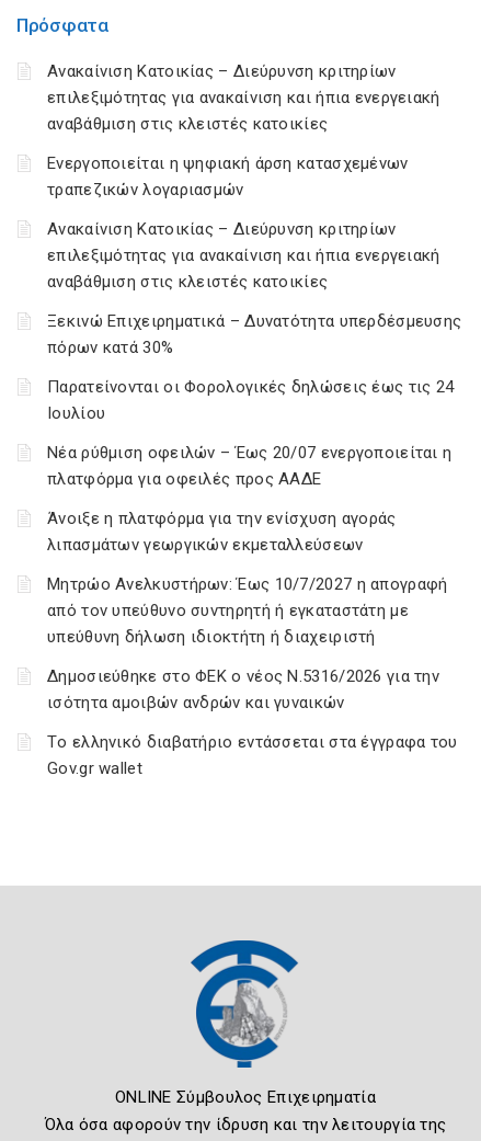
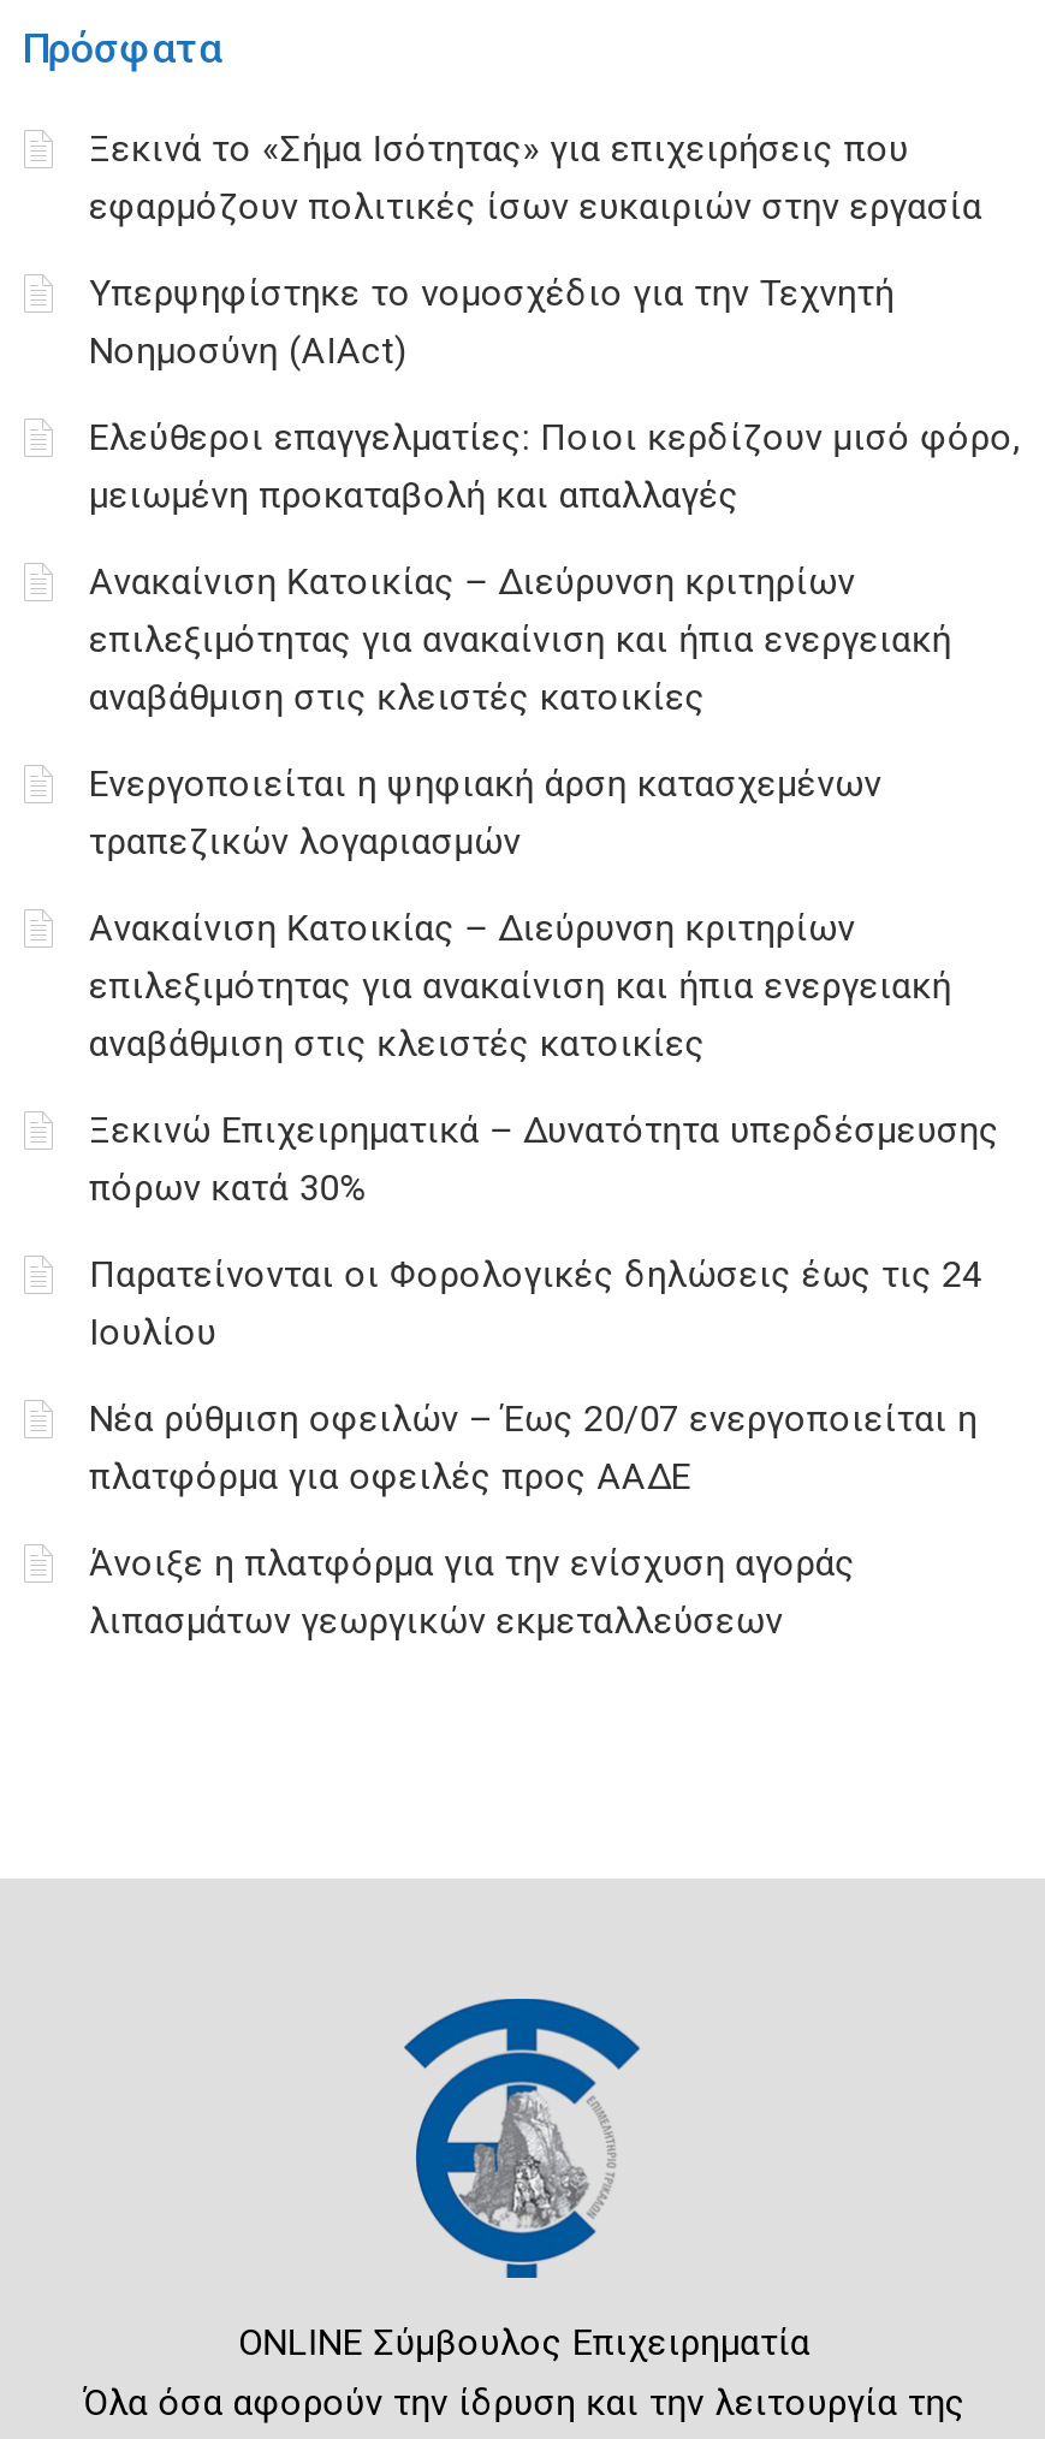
+ Ξεκινά το «Σήμα Ισότητας» για επιχειρήσεις που
+ εφαρμόζουν πολιτικές ίσων ευκαιριών στην εργασία
+ Υπερψηφίστηκε το νομοσχέδιο για την Τεχνητή
+ Νοημοσύνη (AIAct)
+ Ελεύθεροι επαγγελματίες: Ποιοι κερδίζουν μισό φόρο,
+ μειωμένη προκαταβολή και απαλλαγές

moved down: Ανακαίνιση Κατοικίας – Διεύρυνση κριτηρίων | επιλεξιμότητας για ανακαίνιση και ήπια ενεργειακή | αναβάθμιση στις κλειστές κατοικίες | ... | Άνοιξε η πλατφόρμα για την ενίσχυση αγοράς | λιπασμάτων γεωργικών εκμεταλλεύσεων

- Μητρώο Ανελκυστήρων: Έως 10/7/2027 η απογραφή
- από τον υπεύθυνο συντηρητή ή εγκαταστάτη με
- υπεύθυνη δήλωση ιδιοκτήτη ή διαχειριστή
- Δημοσιεύθηκε στο ΦΕΚ ο νέος Ν.5316/2026 για την
- ισότητα αμοιβών ανδρών και γυναικών
- Tο ελληνικό διαβατήριο εντάσσεται στα έγγραφα του
- Gov.gr wallet
